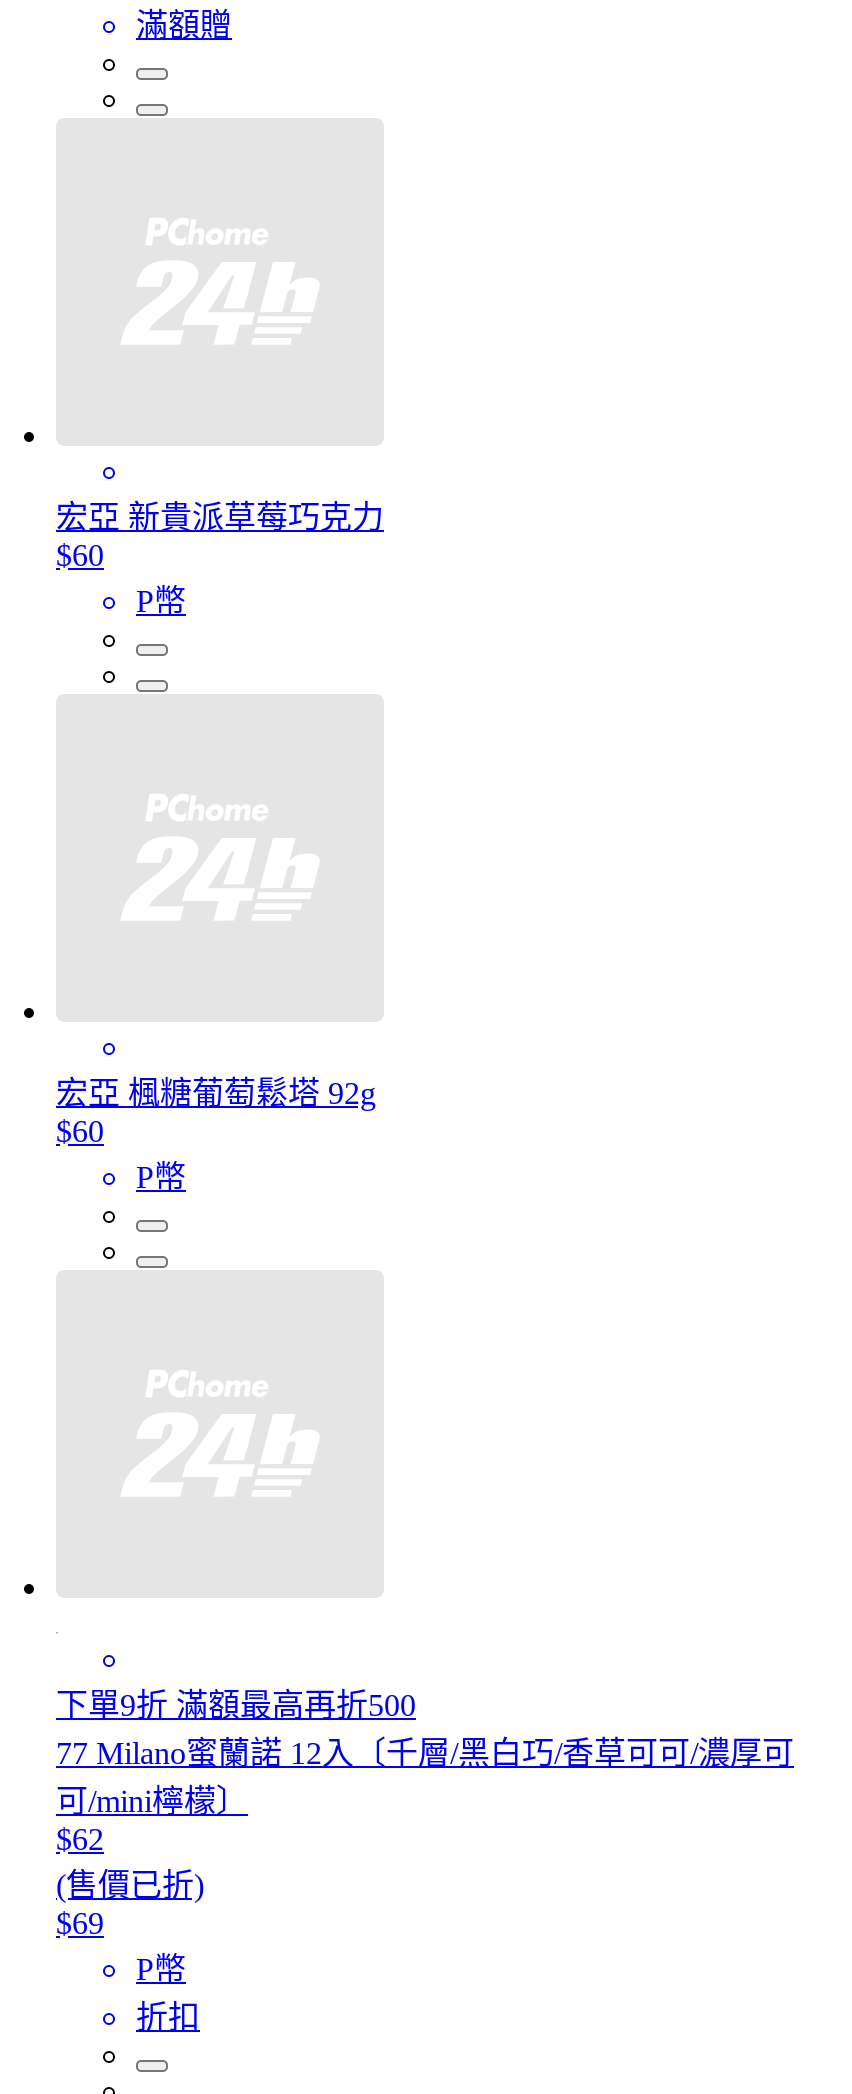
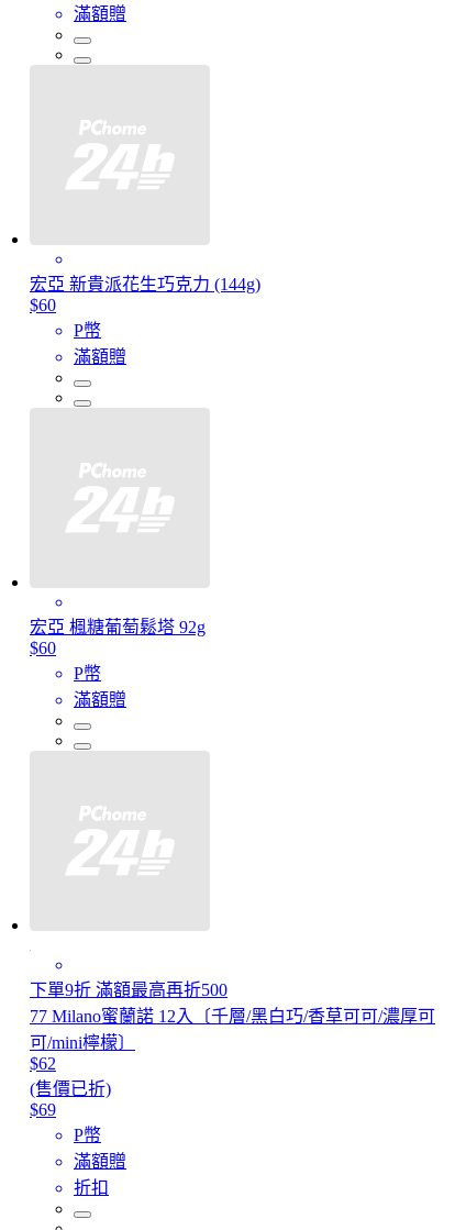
- 宏亞 新貴派草莓巧克力
+ 宏亞 新貴派花生巧克力 (144g)

+ 滿額贈

+ 滿額贈

+ 滿額贈
